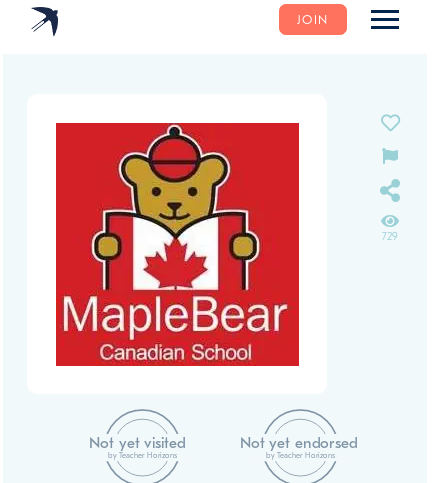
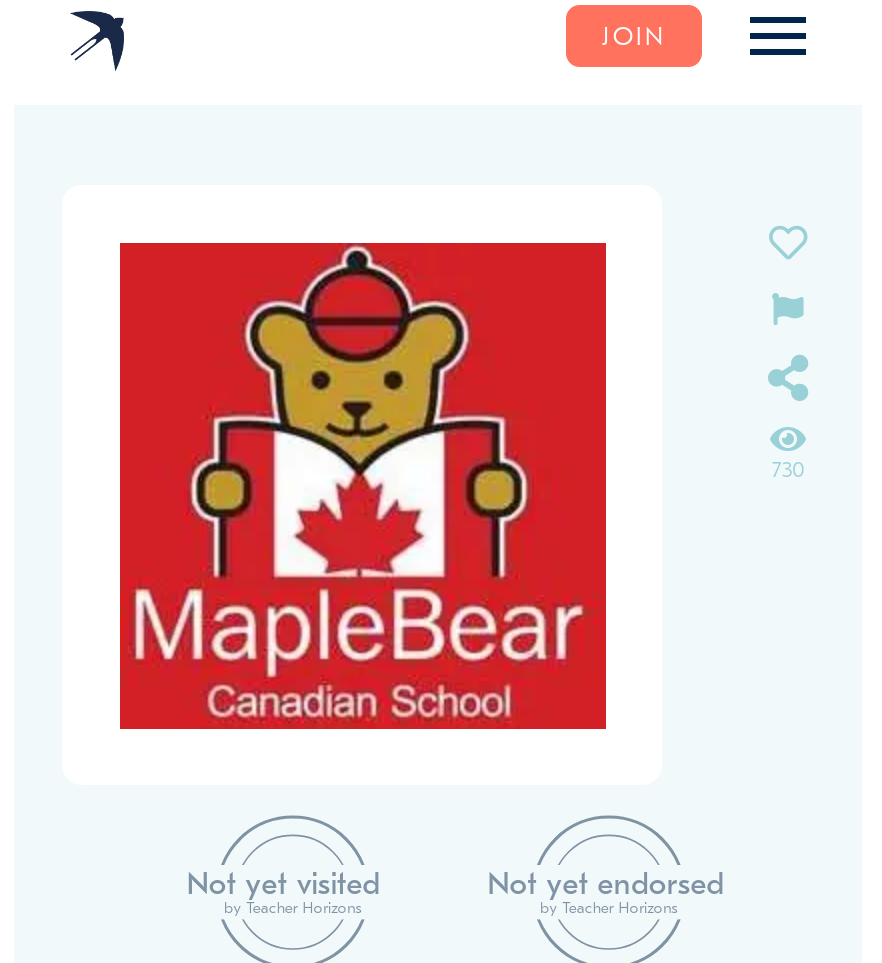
- 729
+ 730
